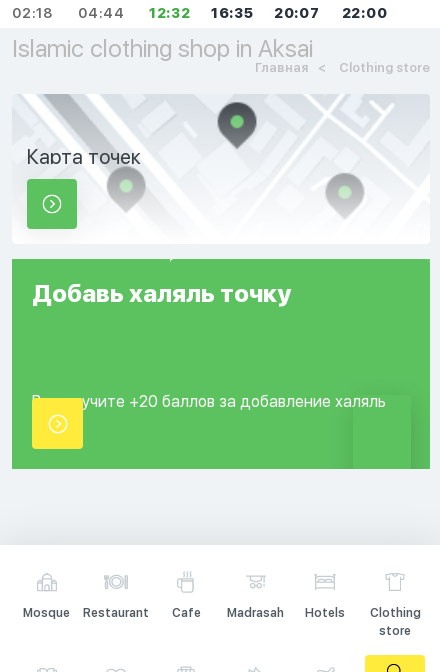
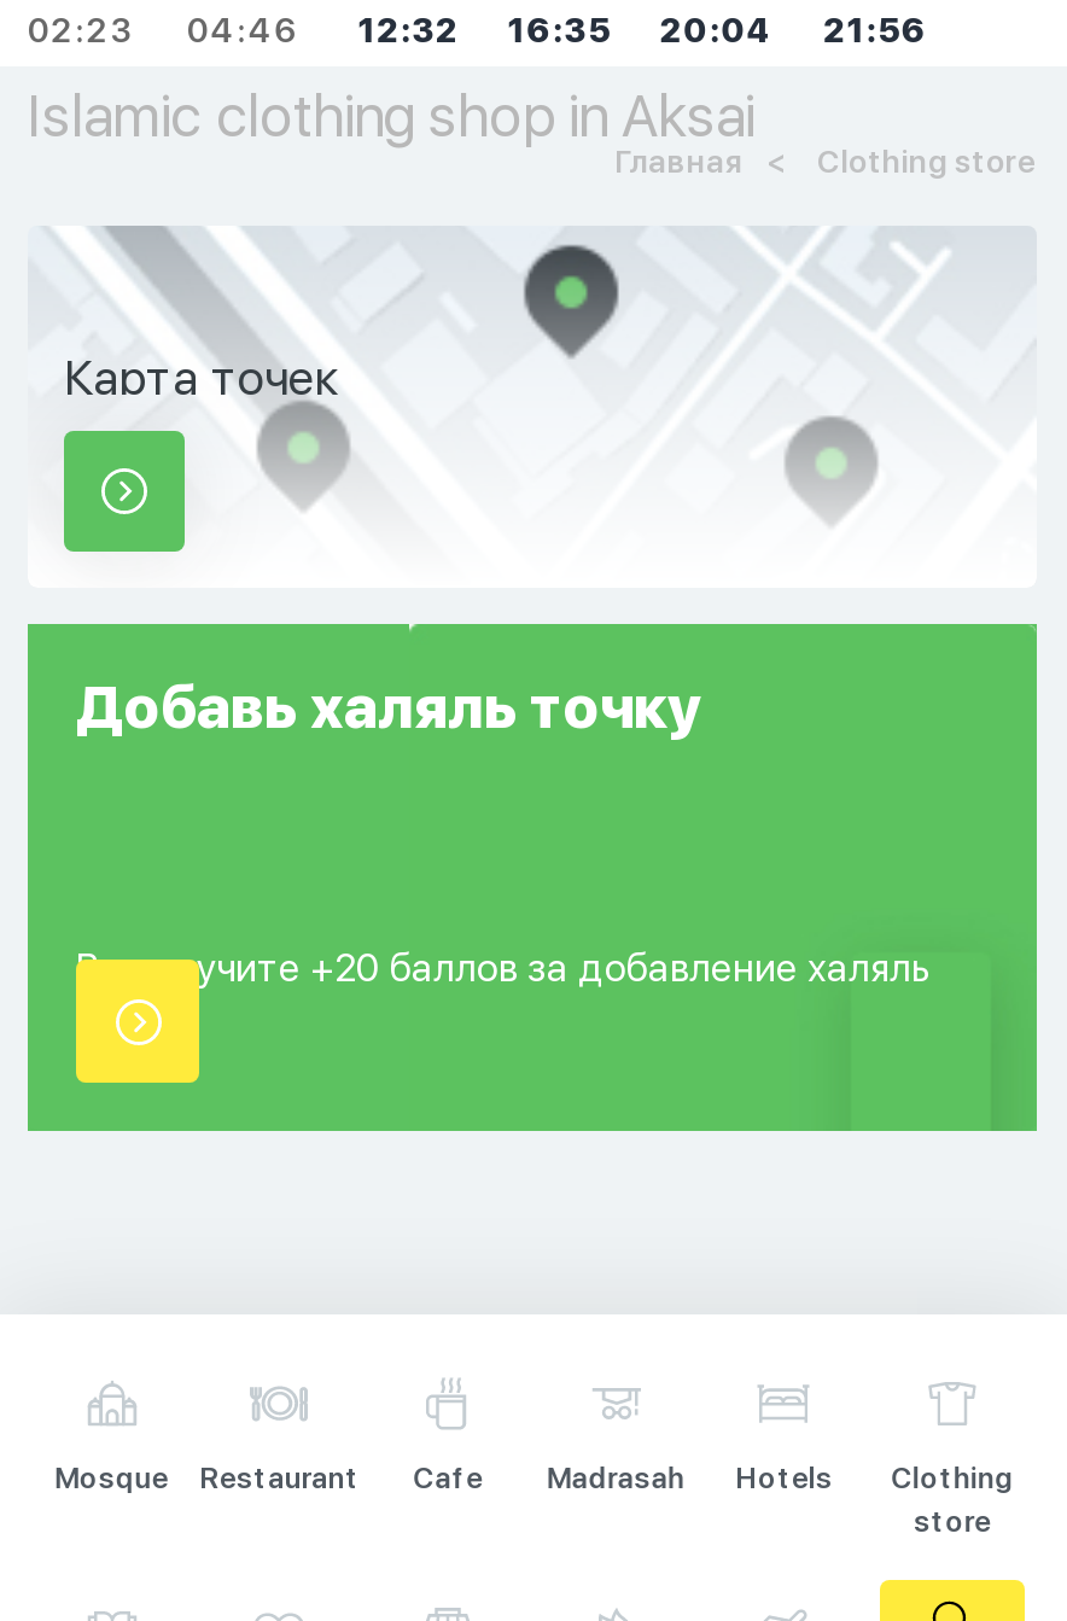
- 02:18
+ 02:23

- 04:44
+ 04:46

- 20:07
+ 20:04

- 22:00
+ 21:56
